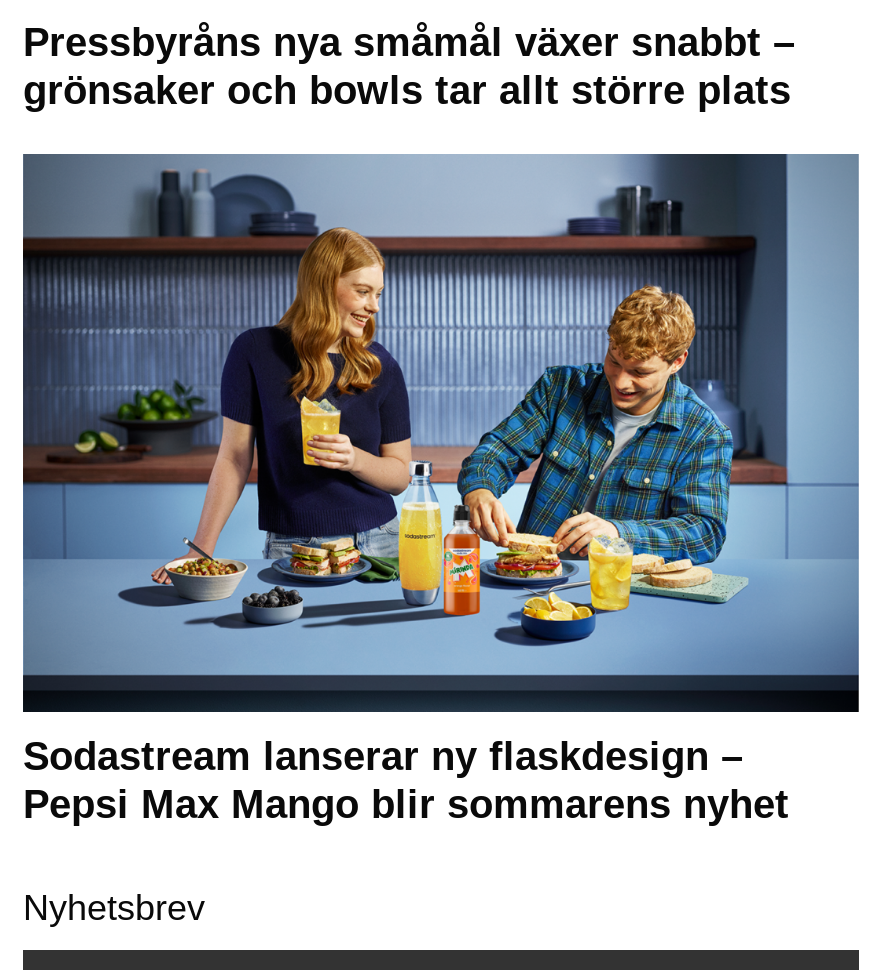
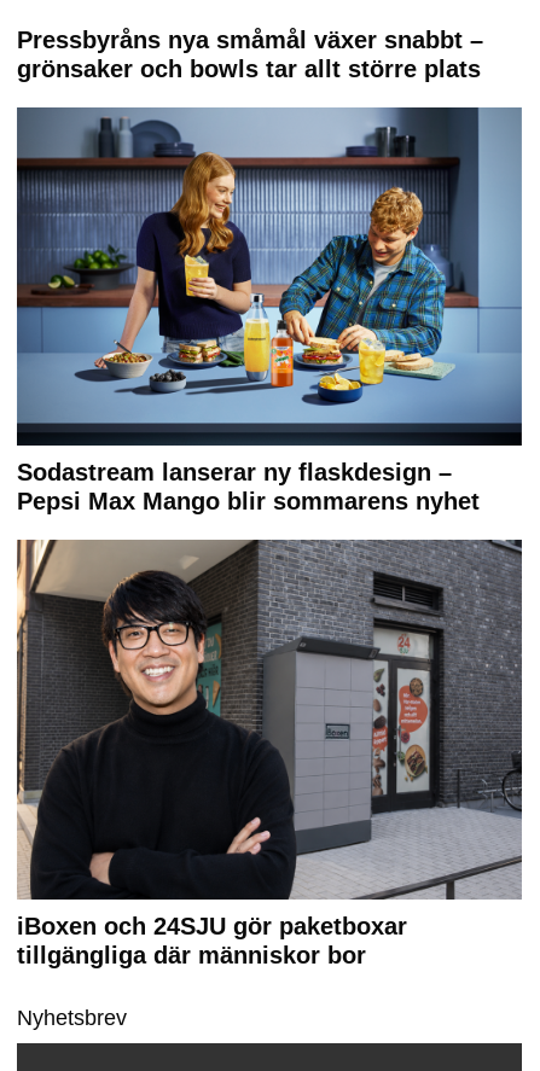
+ [image]
+ iBoxen och 24SJU gör paketboxar
+ tillgängliga där människor bor
